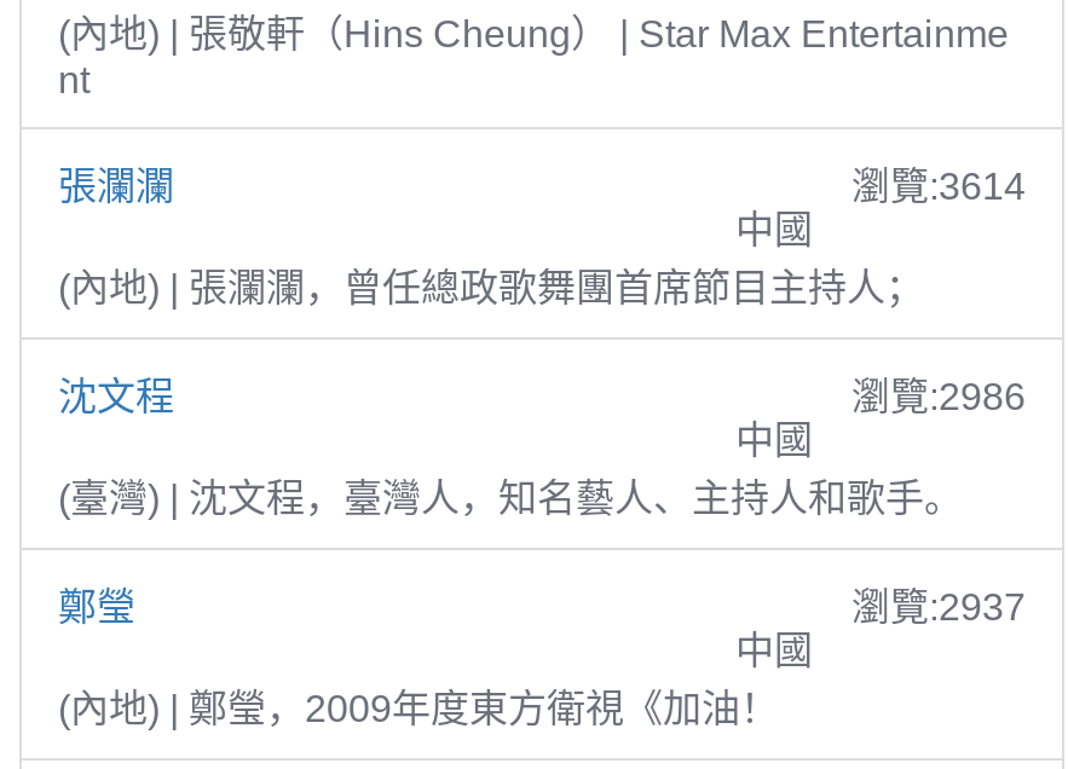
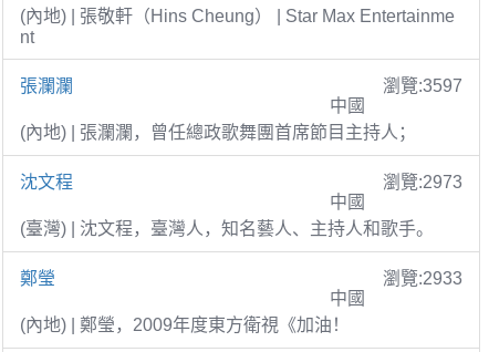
- 瀏覽:3614
+ 瀏覽:3597

- 瀏覽:2986
+ 瀏覽:2973

- 瀏覽:2937
+ 瀏覽:2933
